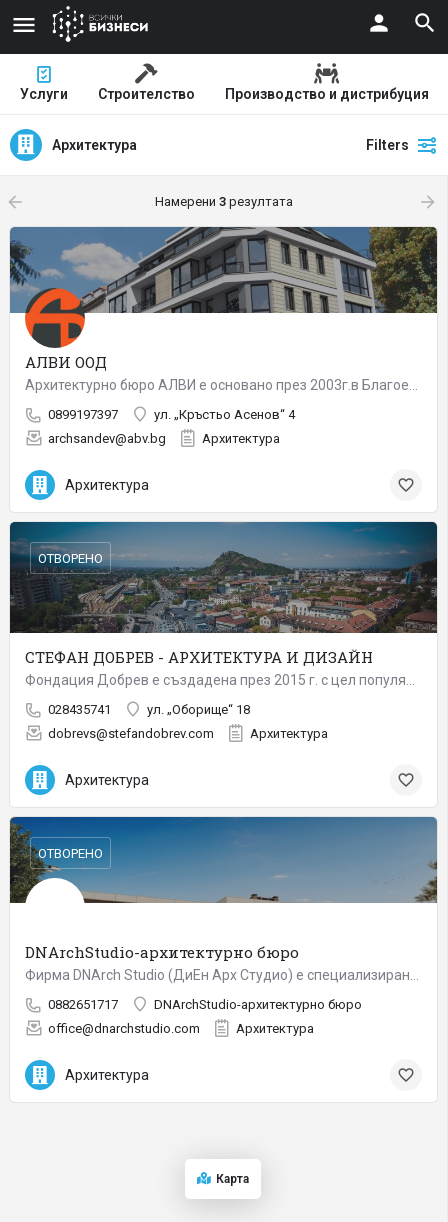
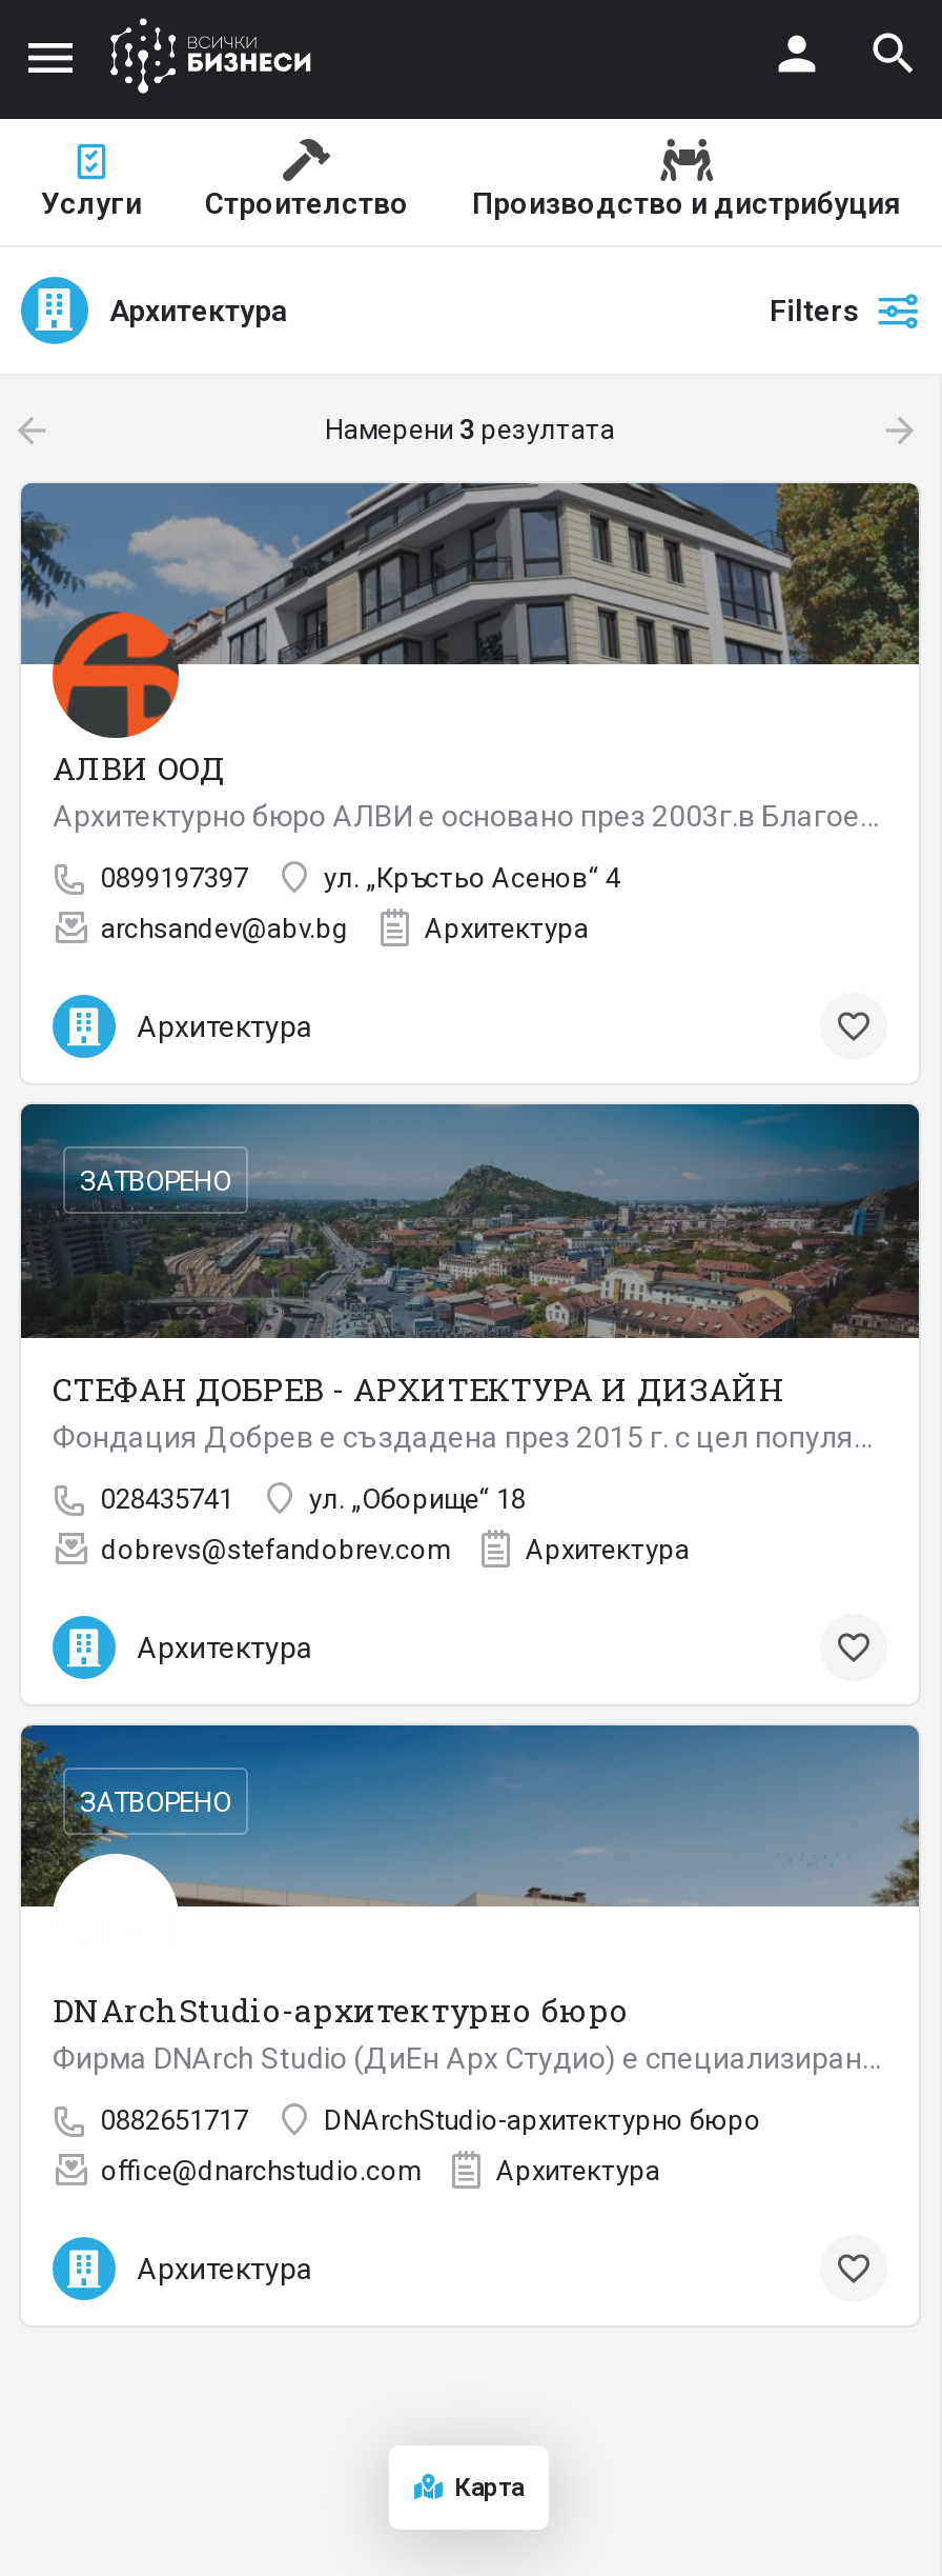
- ОТВОРЕНО
+ ЗАТВОРЕНО

- ОТВОРЕНО
+ ЗАТВОРЕНО
